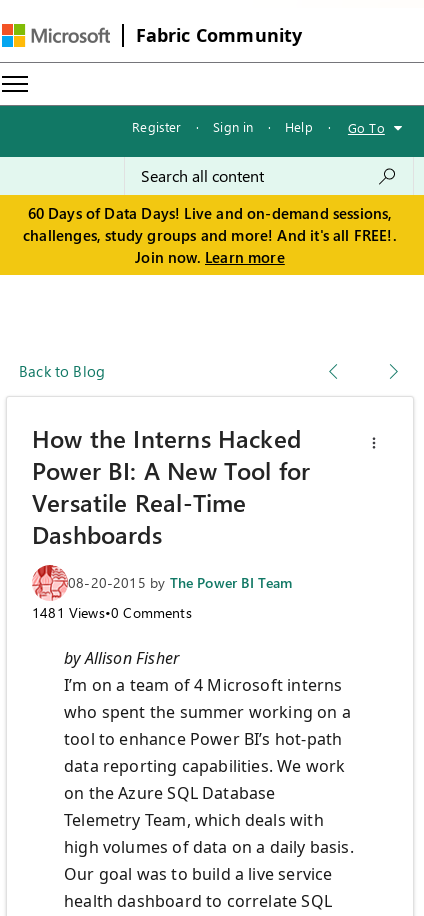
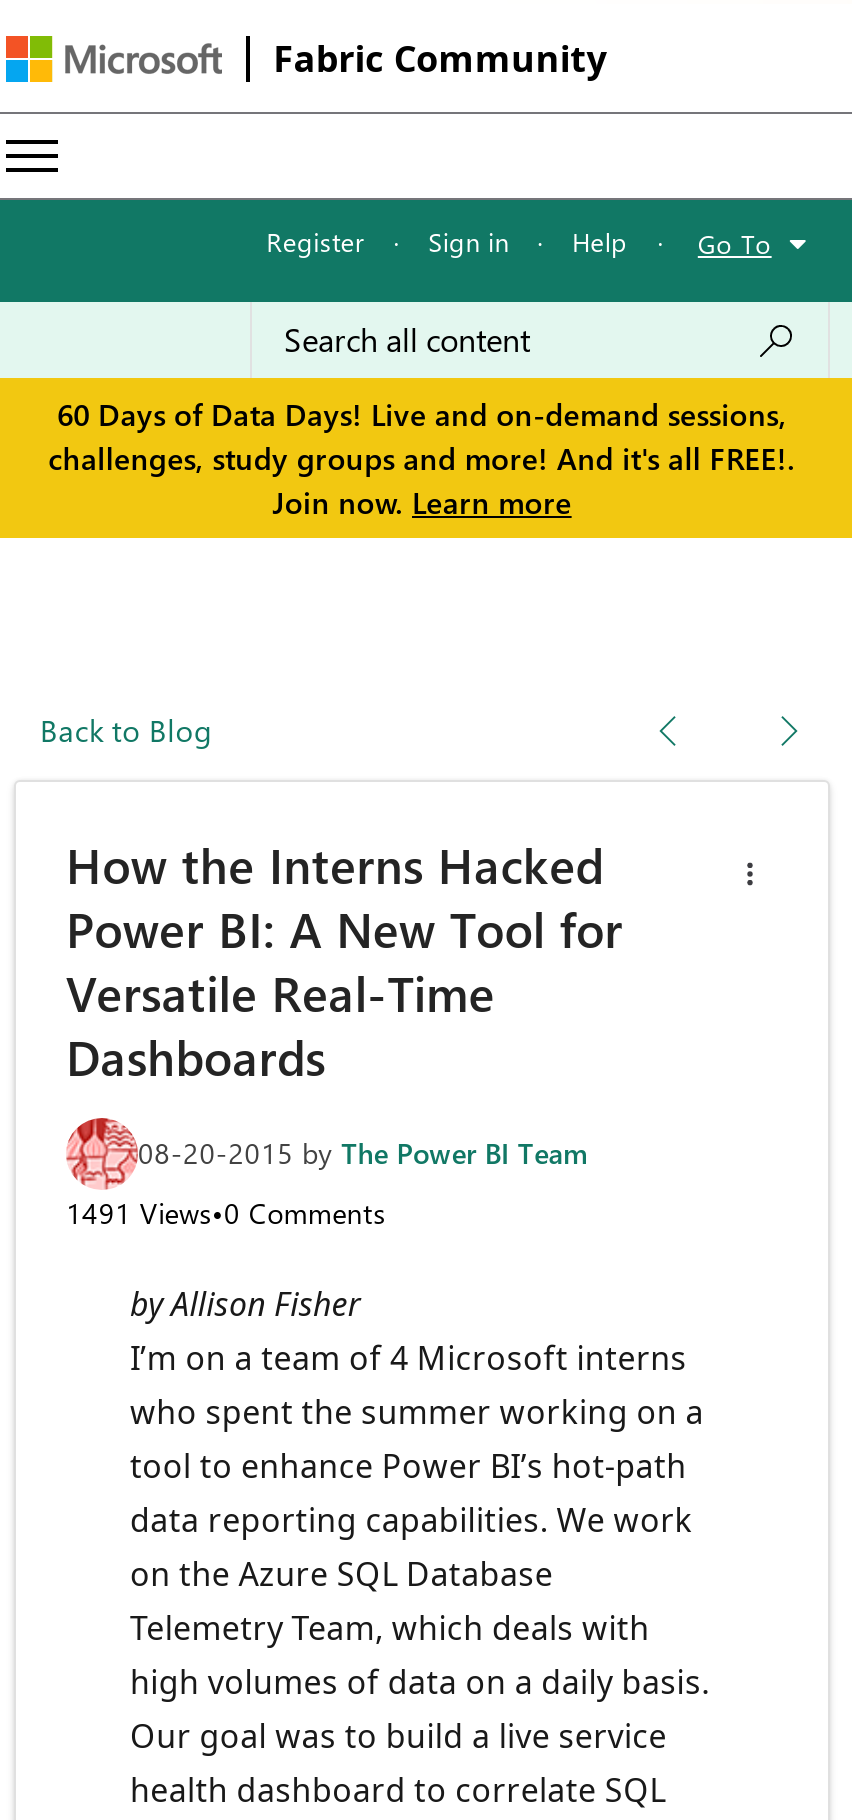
- 1481 Views•0 Comments
+ 1491 Views•0 Comments
